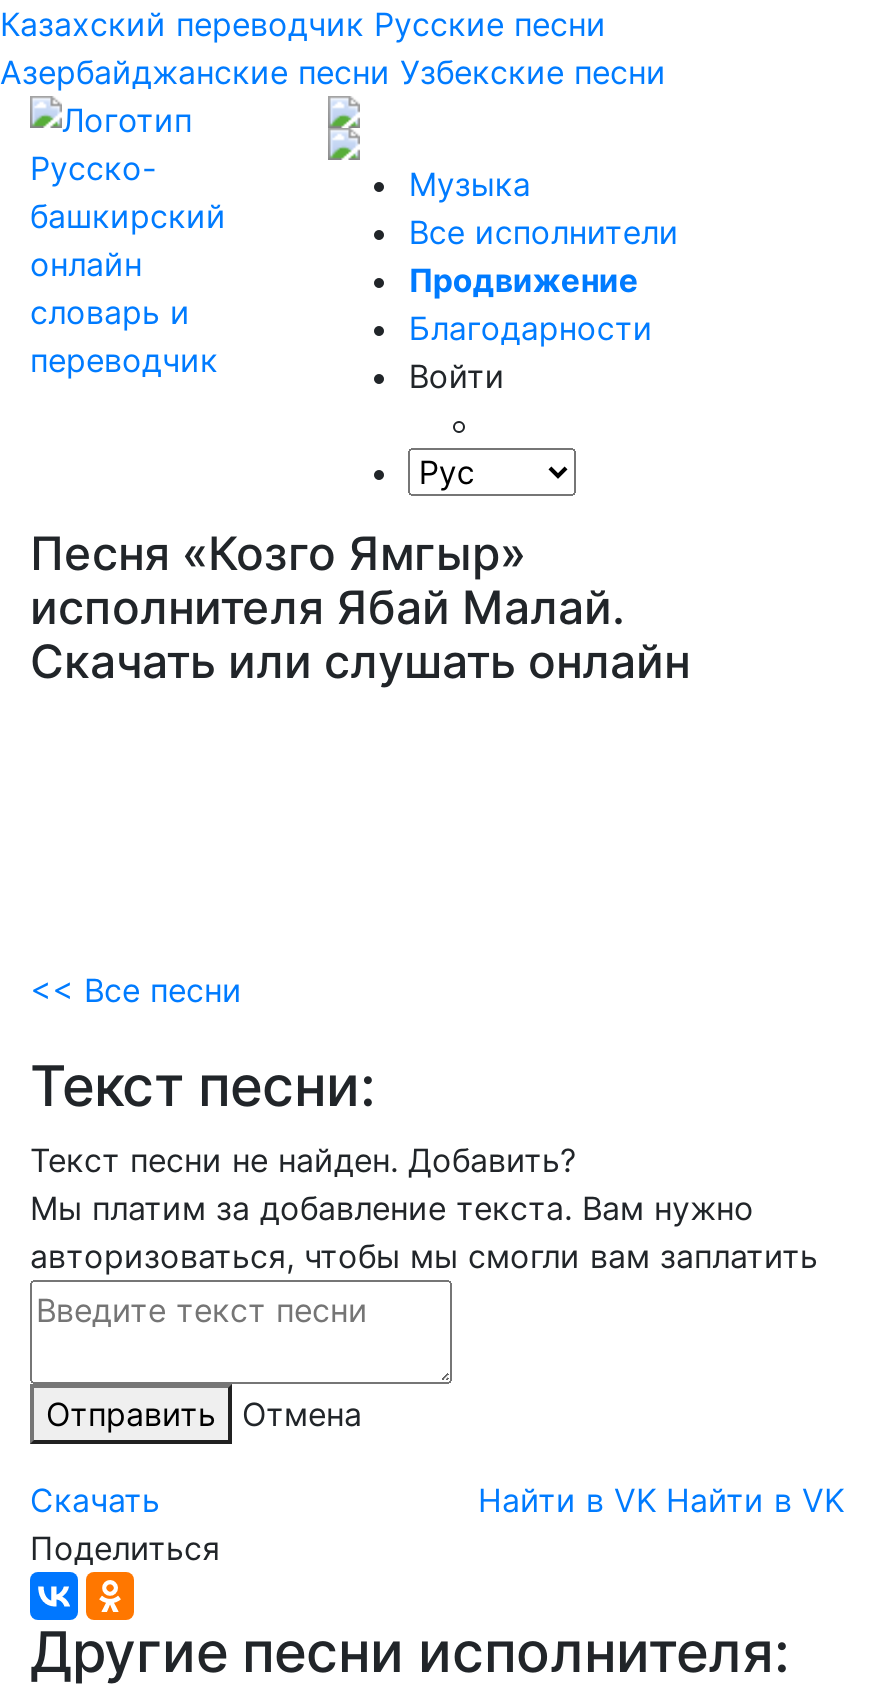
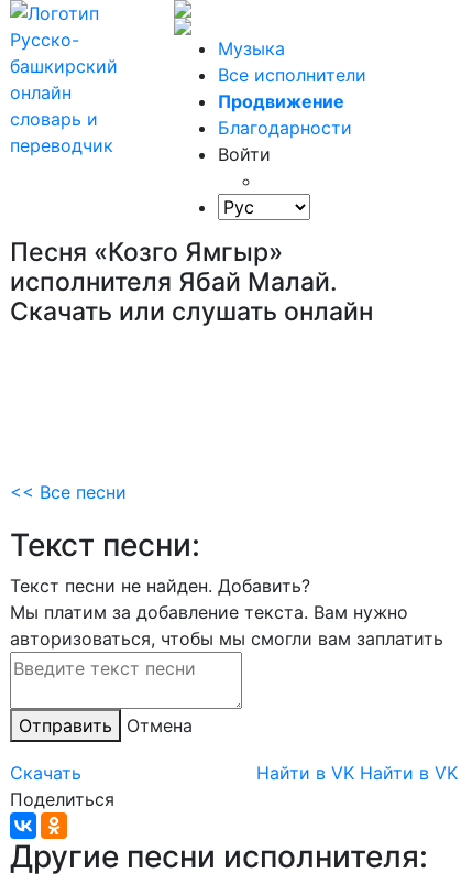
- Казахский переводчик Русские песни
- Азербайджанские песни Узбекские песни
